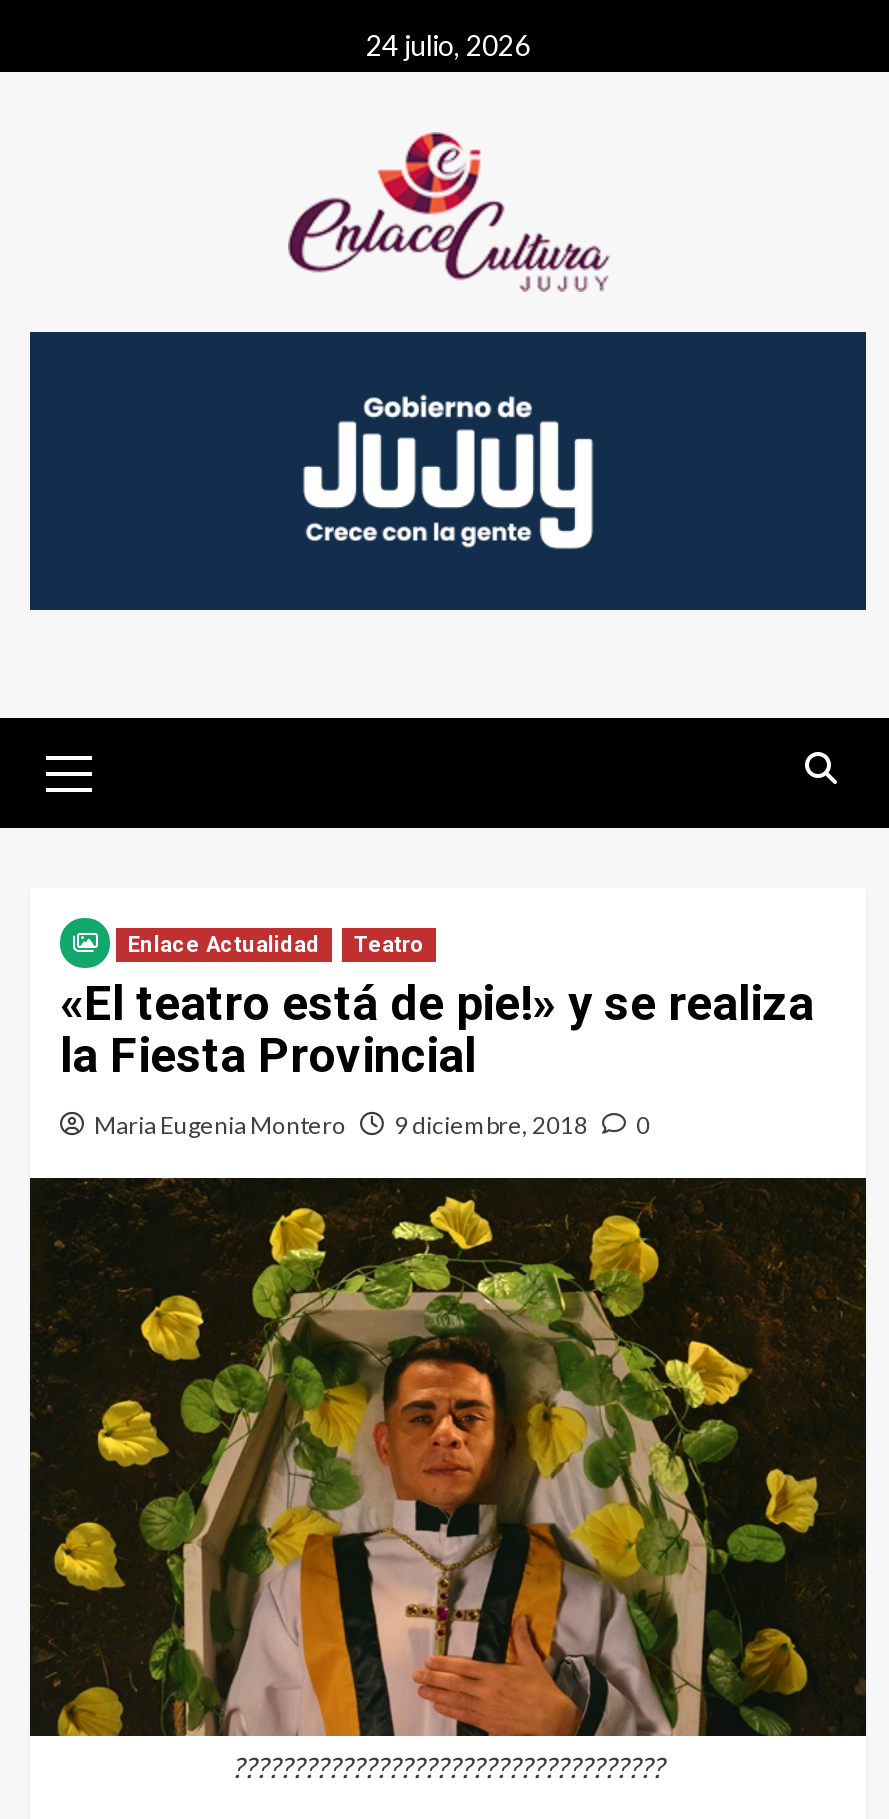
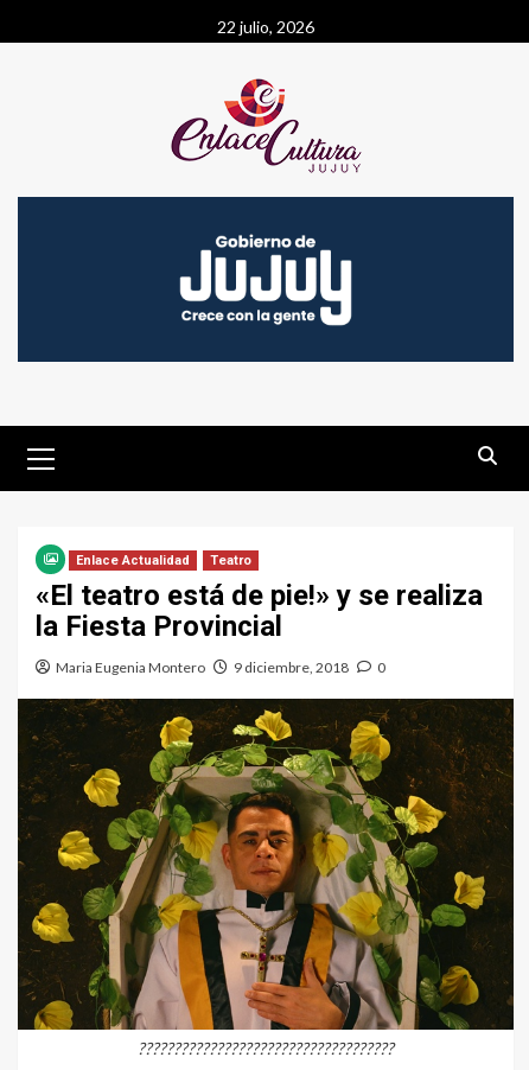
- 24 julio, 2026
+ 22 julio, 2026
